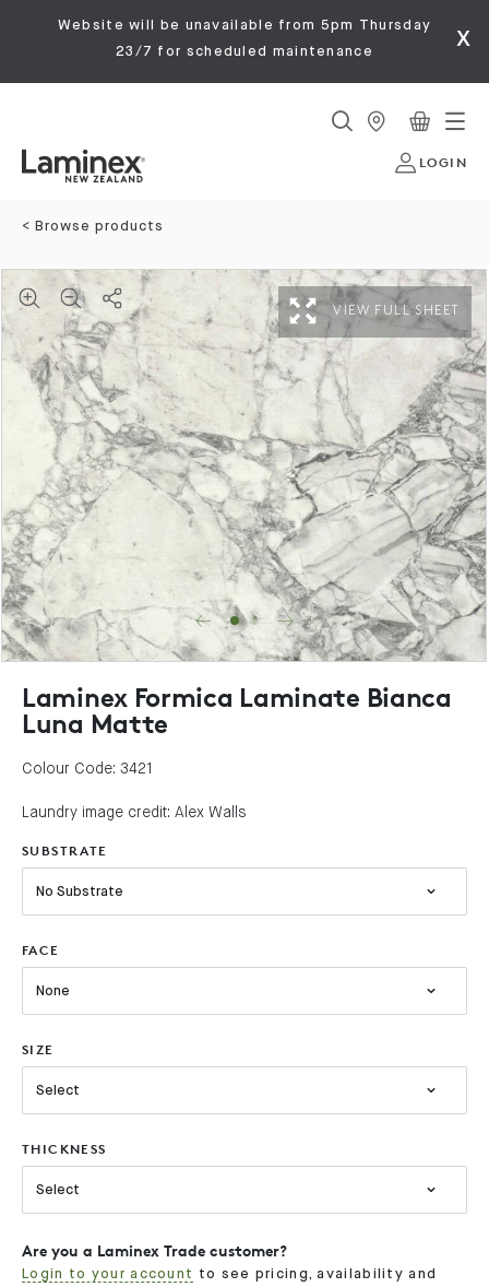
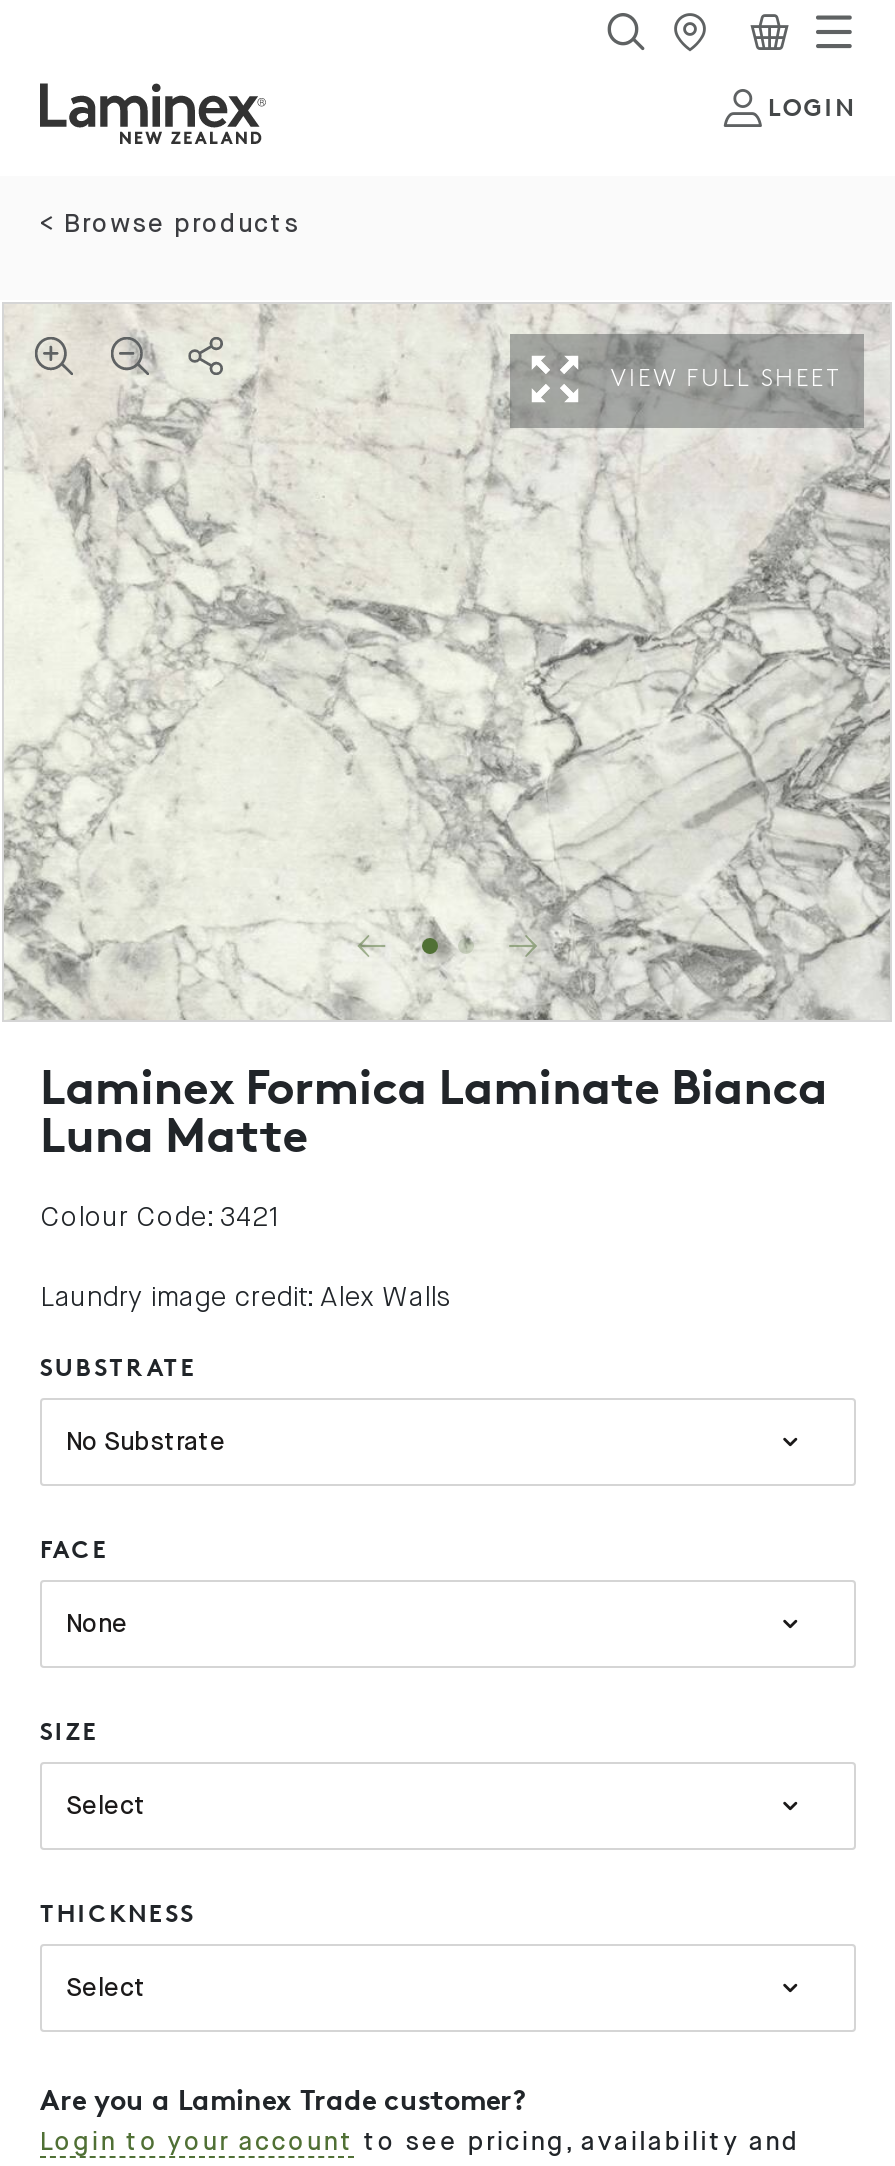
- Website will be unavailable from 5pm Thursday
- 23/7 for scheduled maintenance
- x
